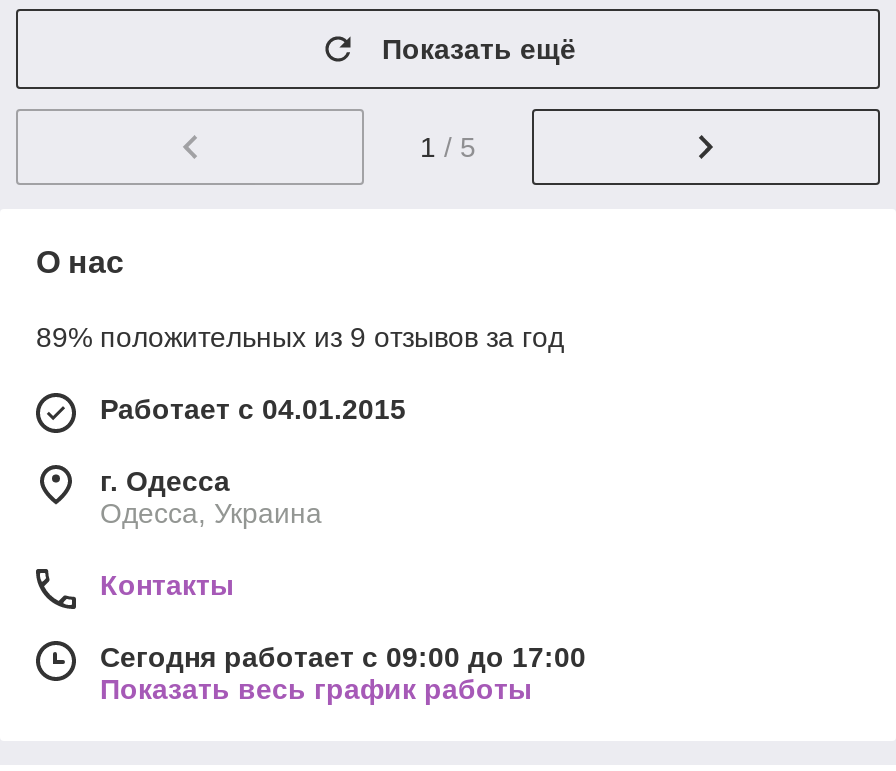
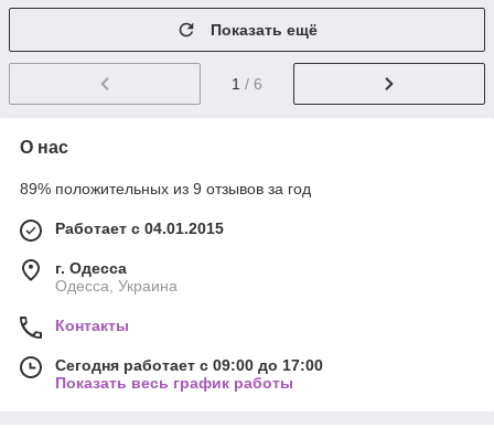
- 1 / 5
+ 1 / 6
